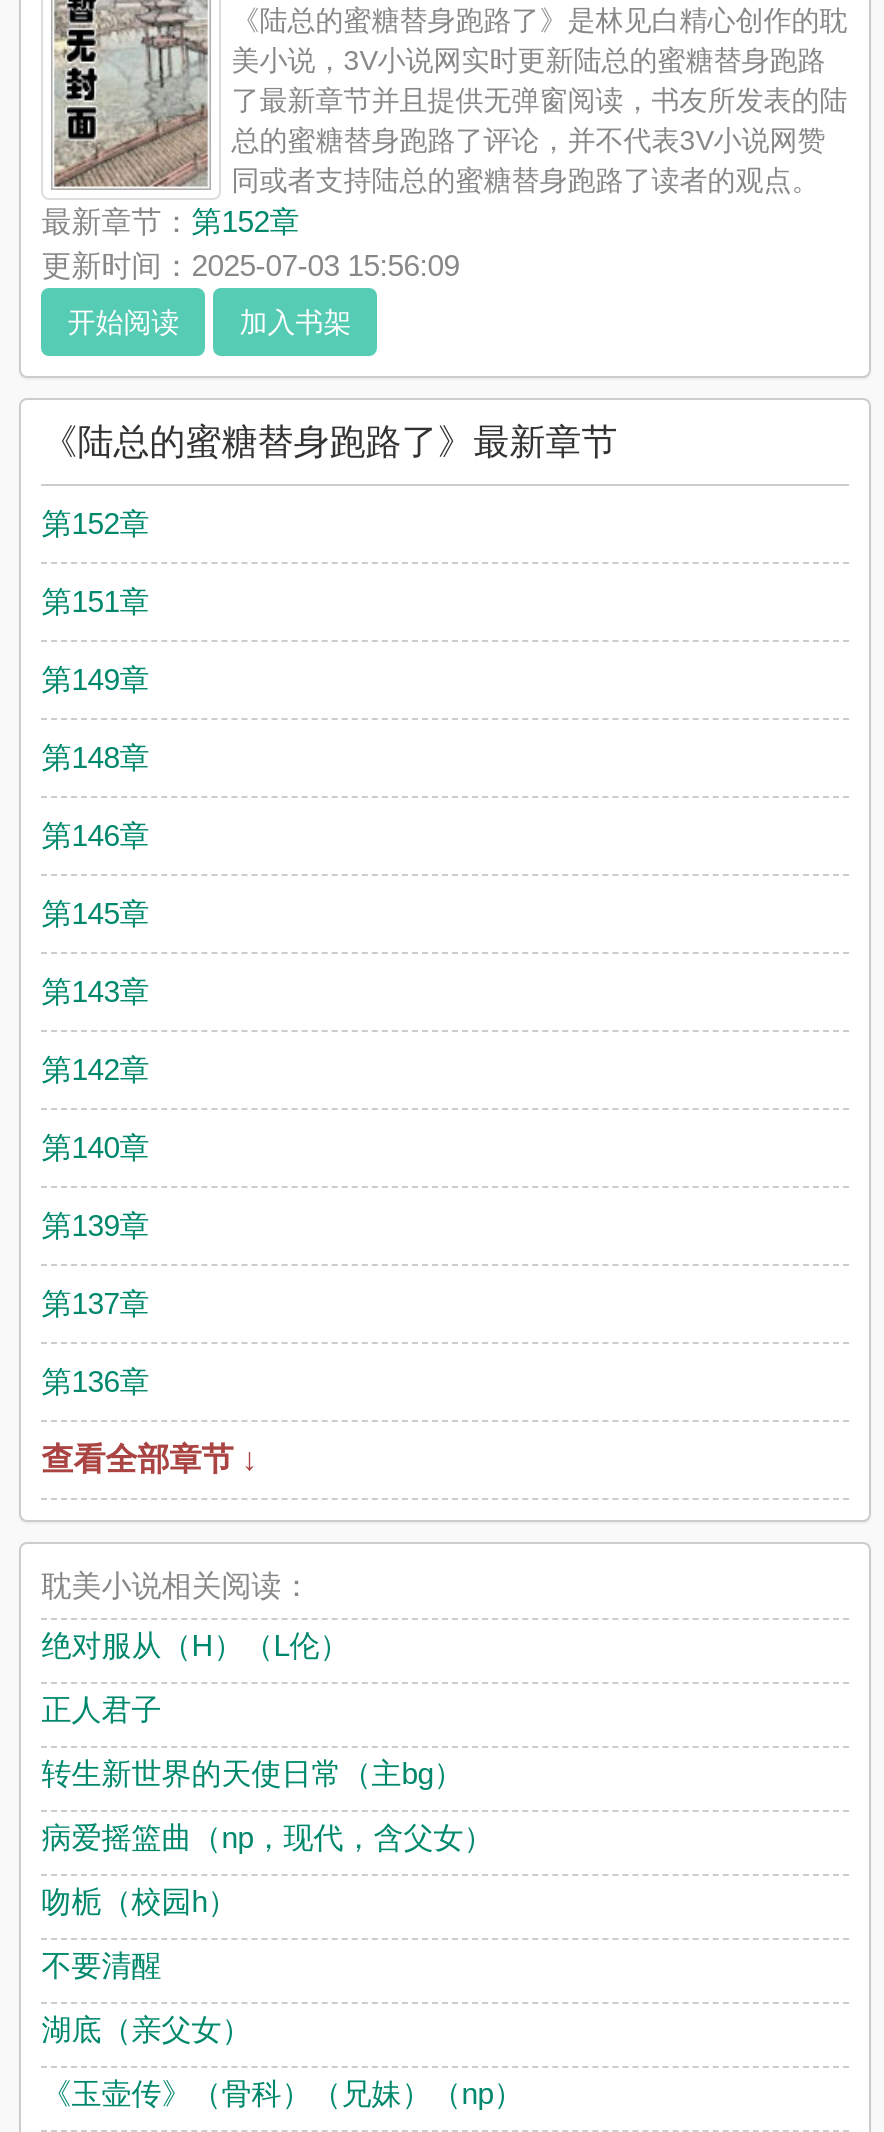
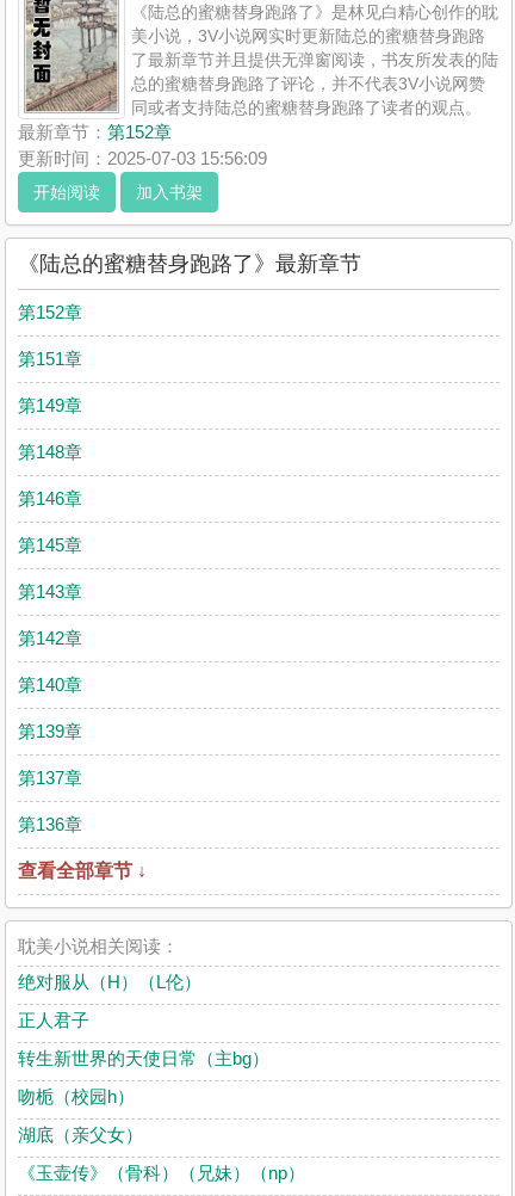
- 病爱摇篮曲（np，现代，含父女）

- 不要清醒
